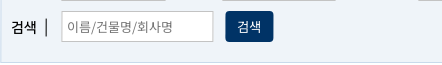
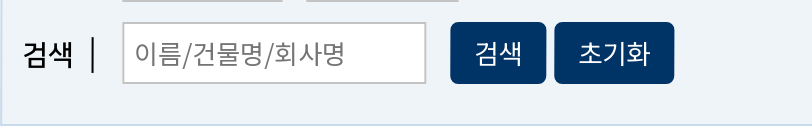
+ 초기화
